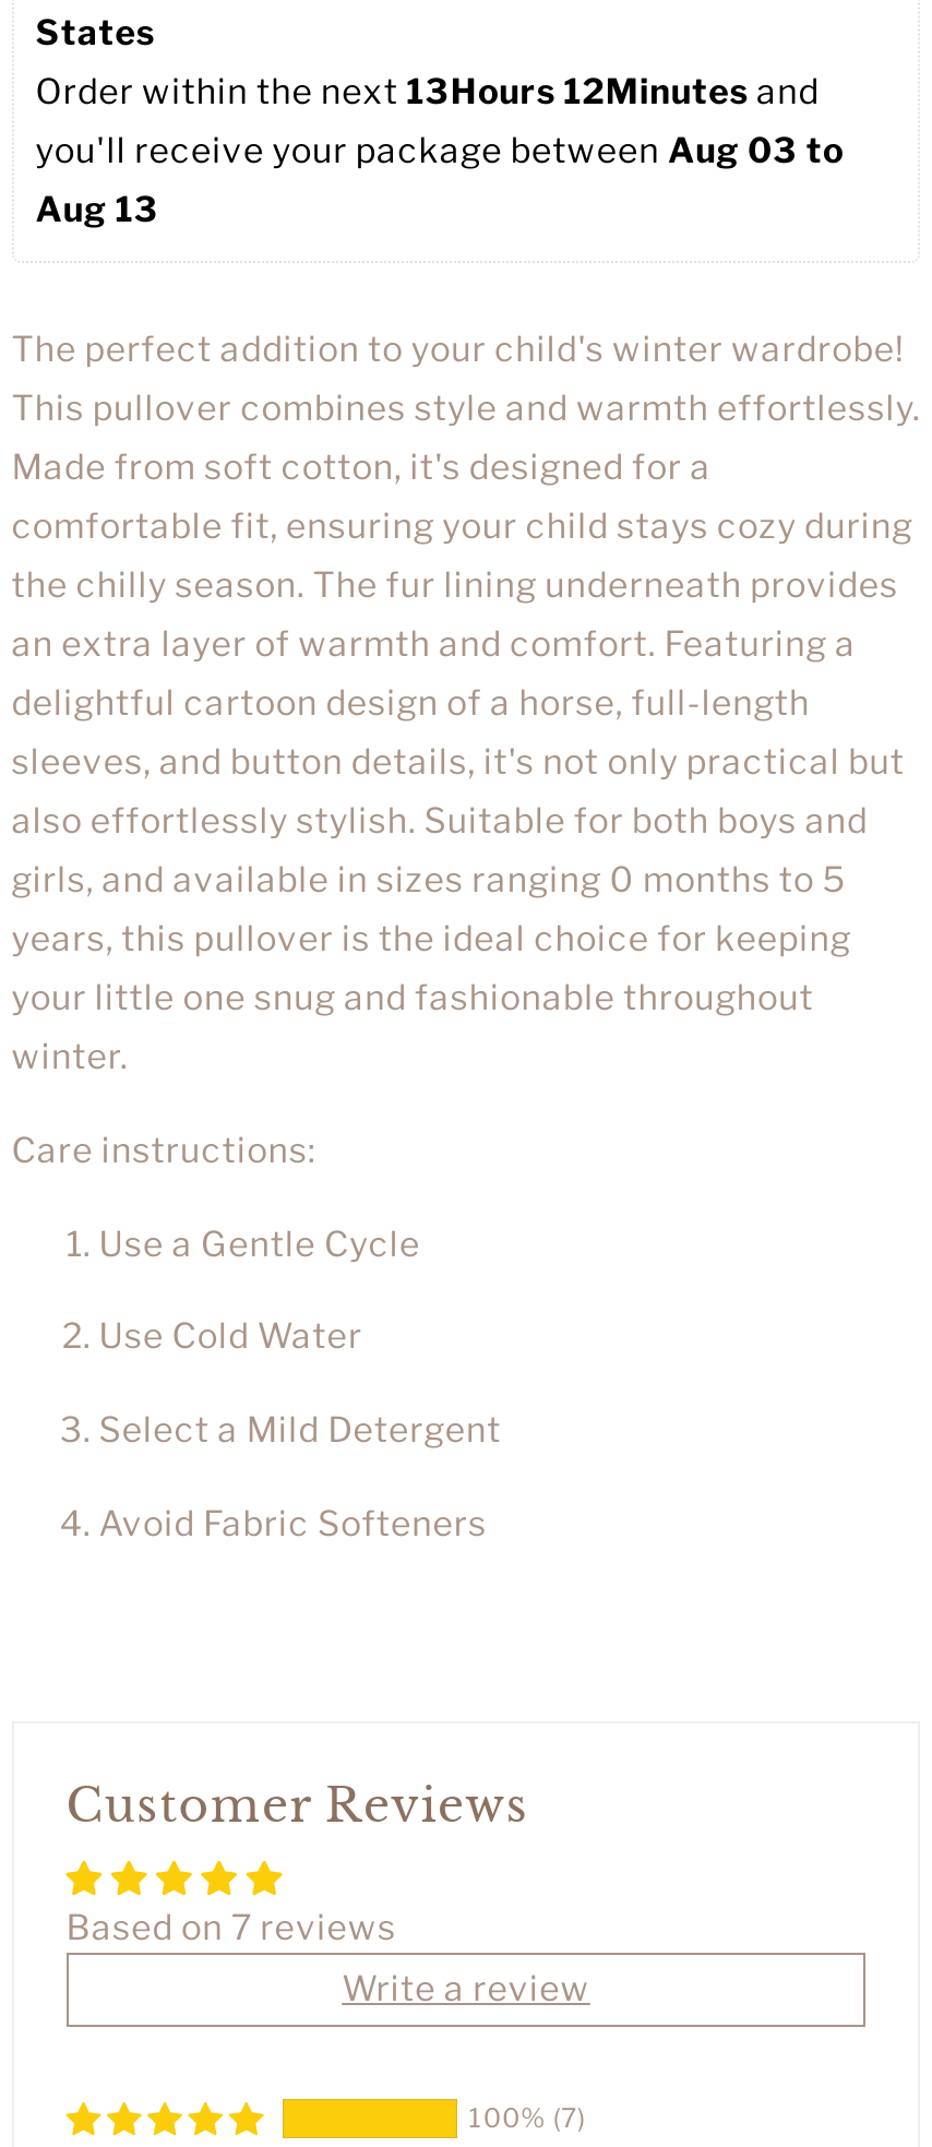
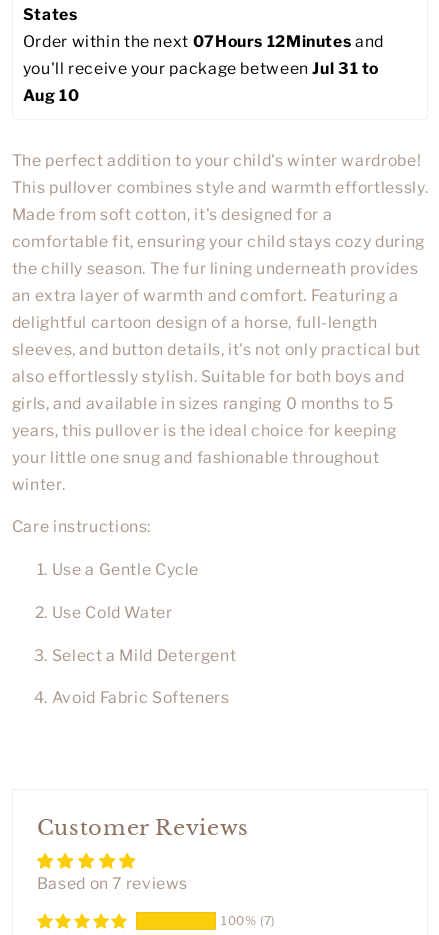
- Order within the next 13Hours 12Minutes and
+ Order within the next 07Hours 12Minutes and

- you'll receive your package between Aug 03 to
+ you'll receive your package between Jul 31 to

- Aug 13
+ Aug 10

- Write a review
